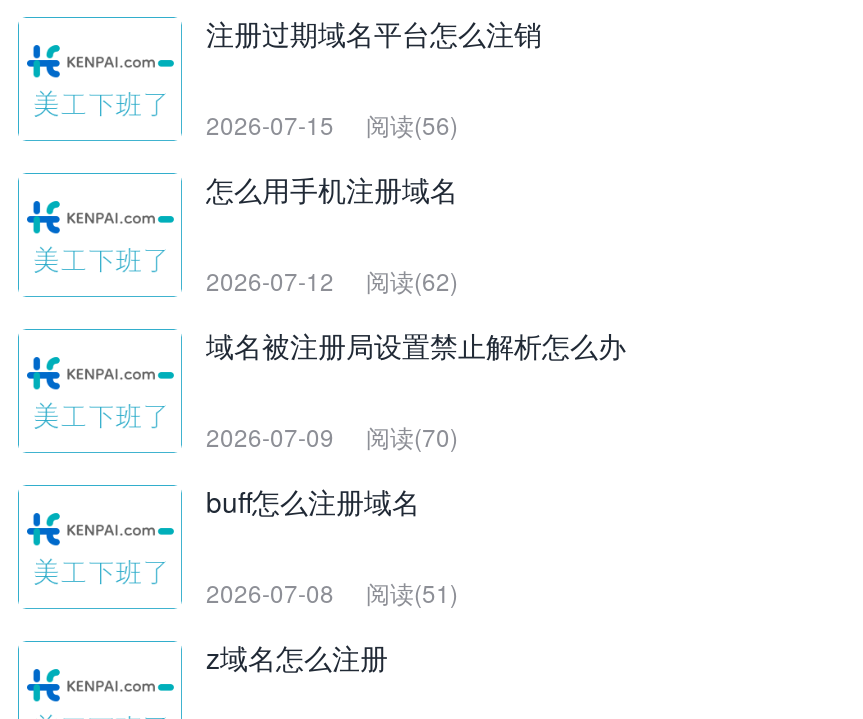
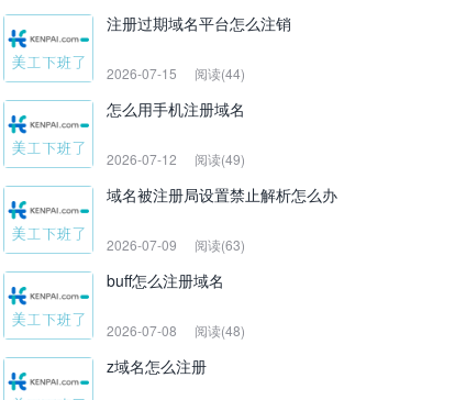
- 2026-07-15 阅读(56)
+ 2026-07-15 阅读(44)

- 2026-07-12 阅读(62)
+ 2026-07-12 阅读(49)

- 2026-07-09 阅读(70)
+ 2026-07-09 阅读(63)

- 2026-07-08 阅读(51)
+ 2026-07-08 阅读(48)
